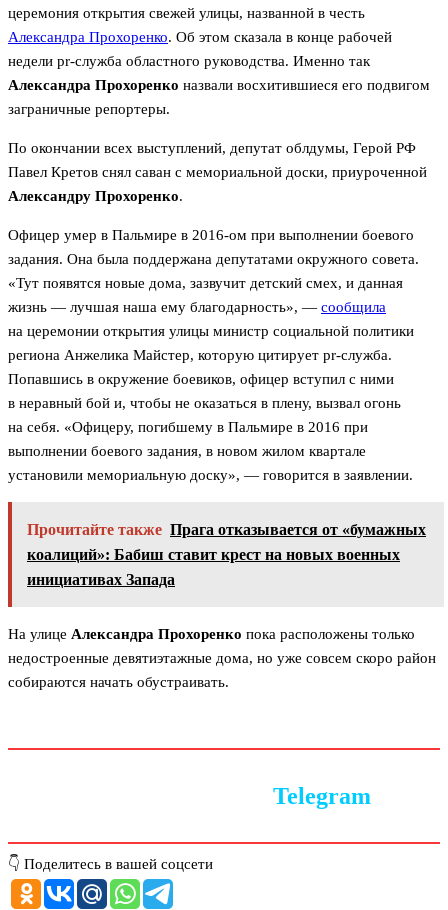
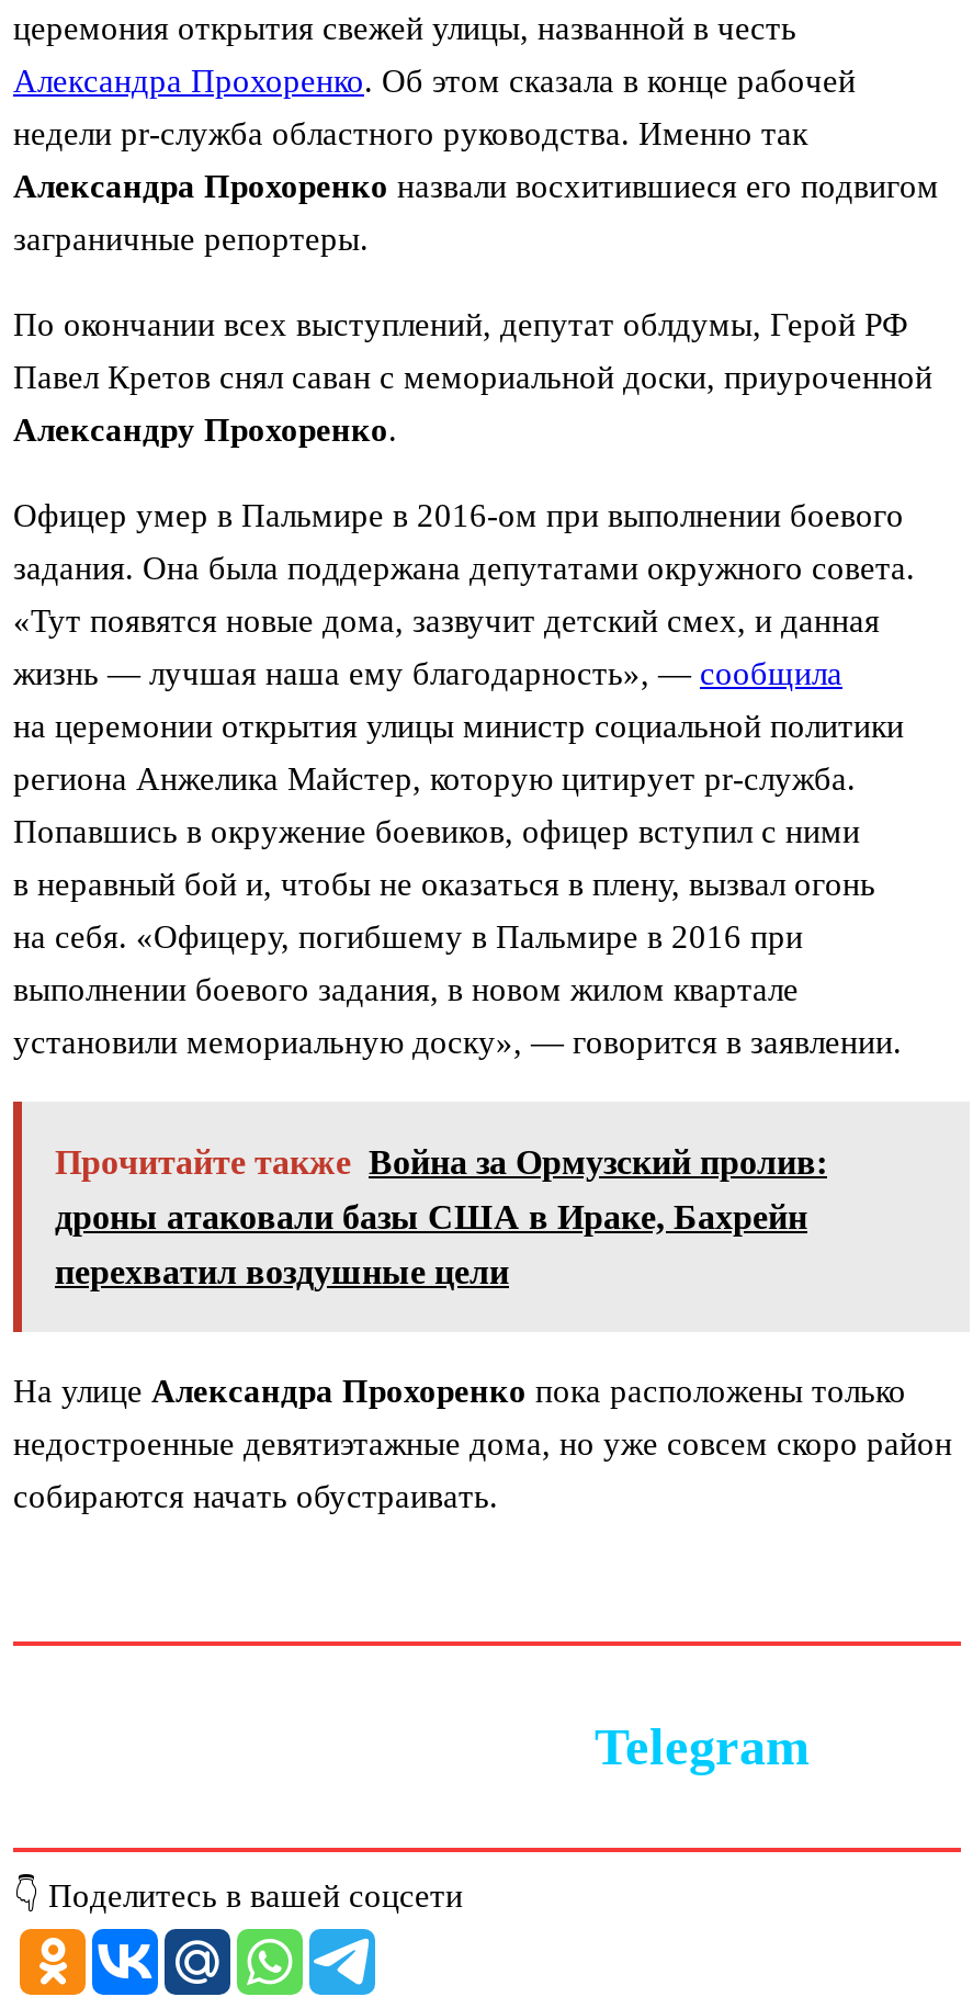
- Прочитайте также Прага отказывается от «бумажных
+ Прочитайте также Война за Ормузский пролив:

- коалиций»: Бабиш ставит крест на новых военных
+ дроны атаковали базы США в Ираке, Бахрейн

- инициативах Запада
+ перехватил воздушные цели
